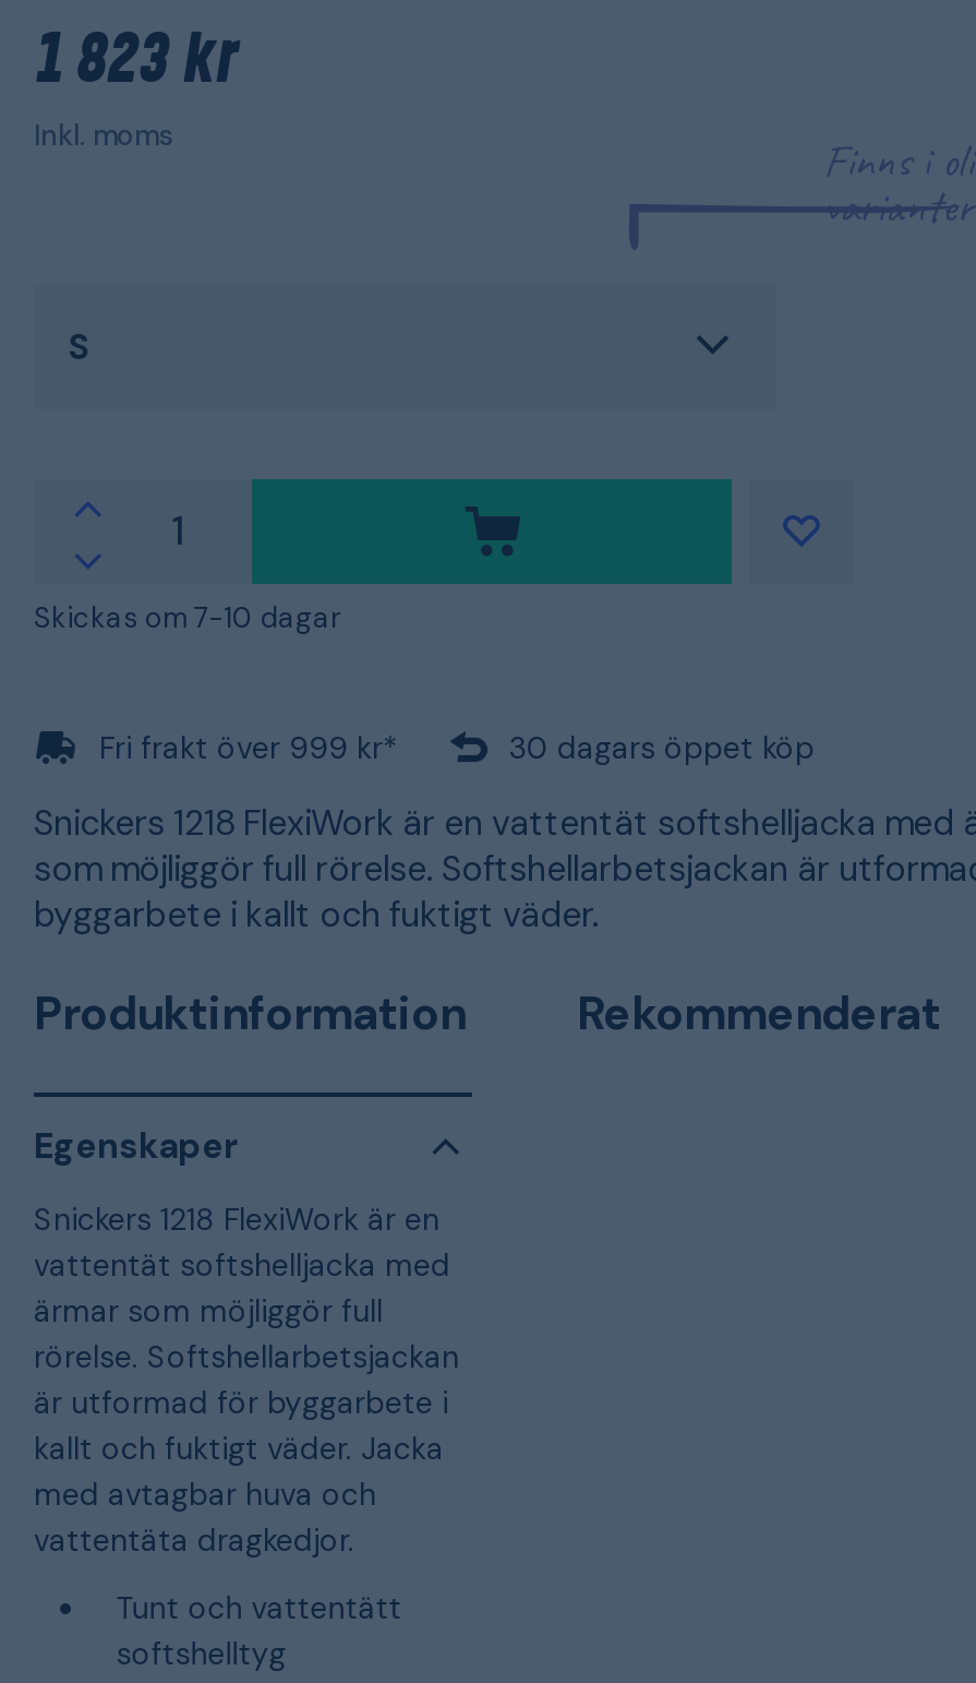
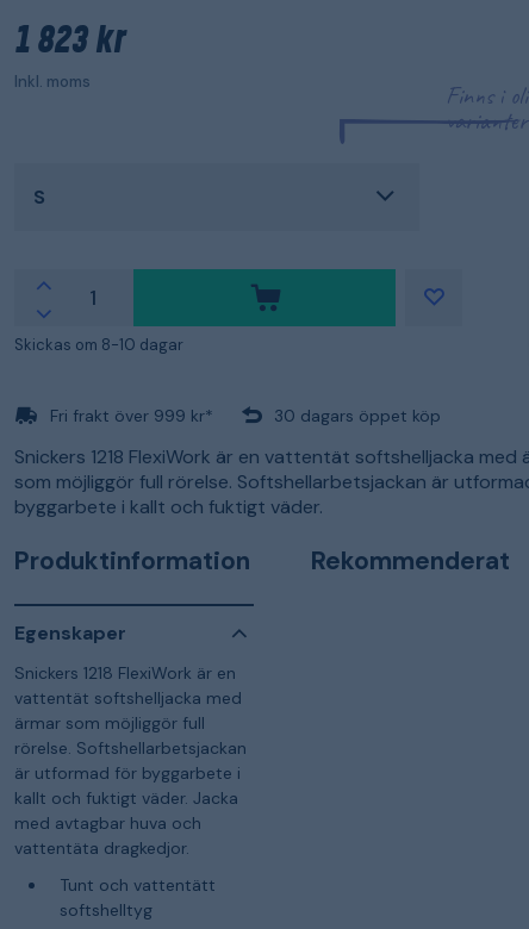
- Skickas om 7-10 dagar
+ Skickas om 8-10 dagar
